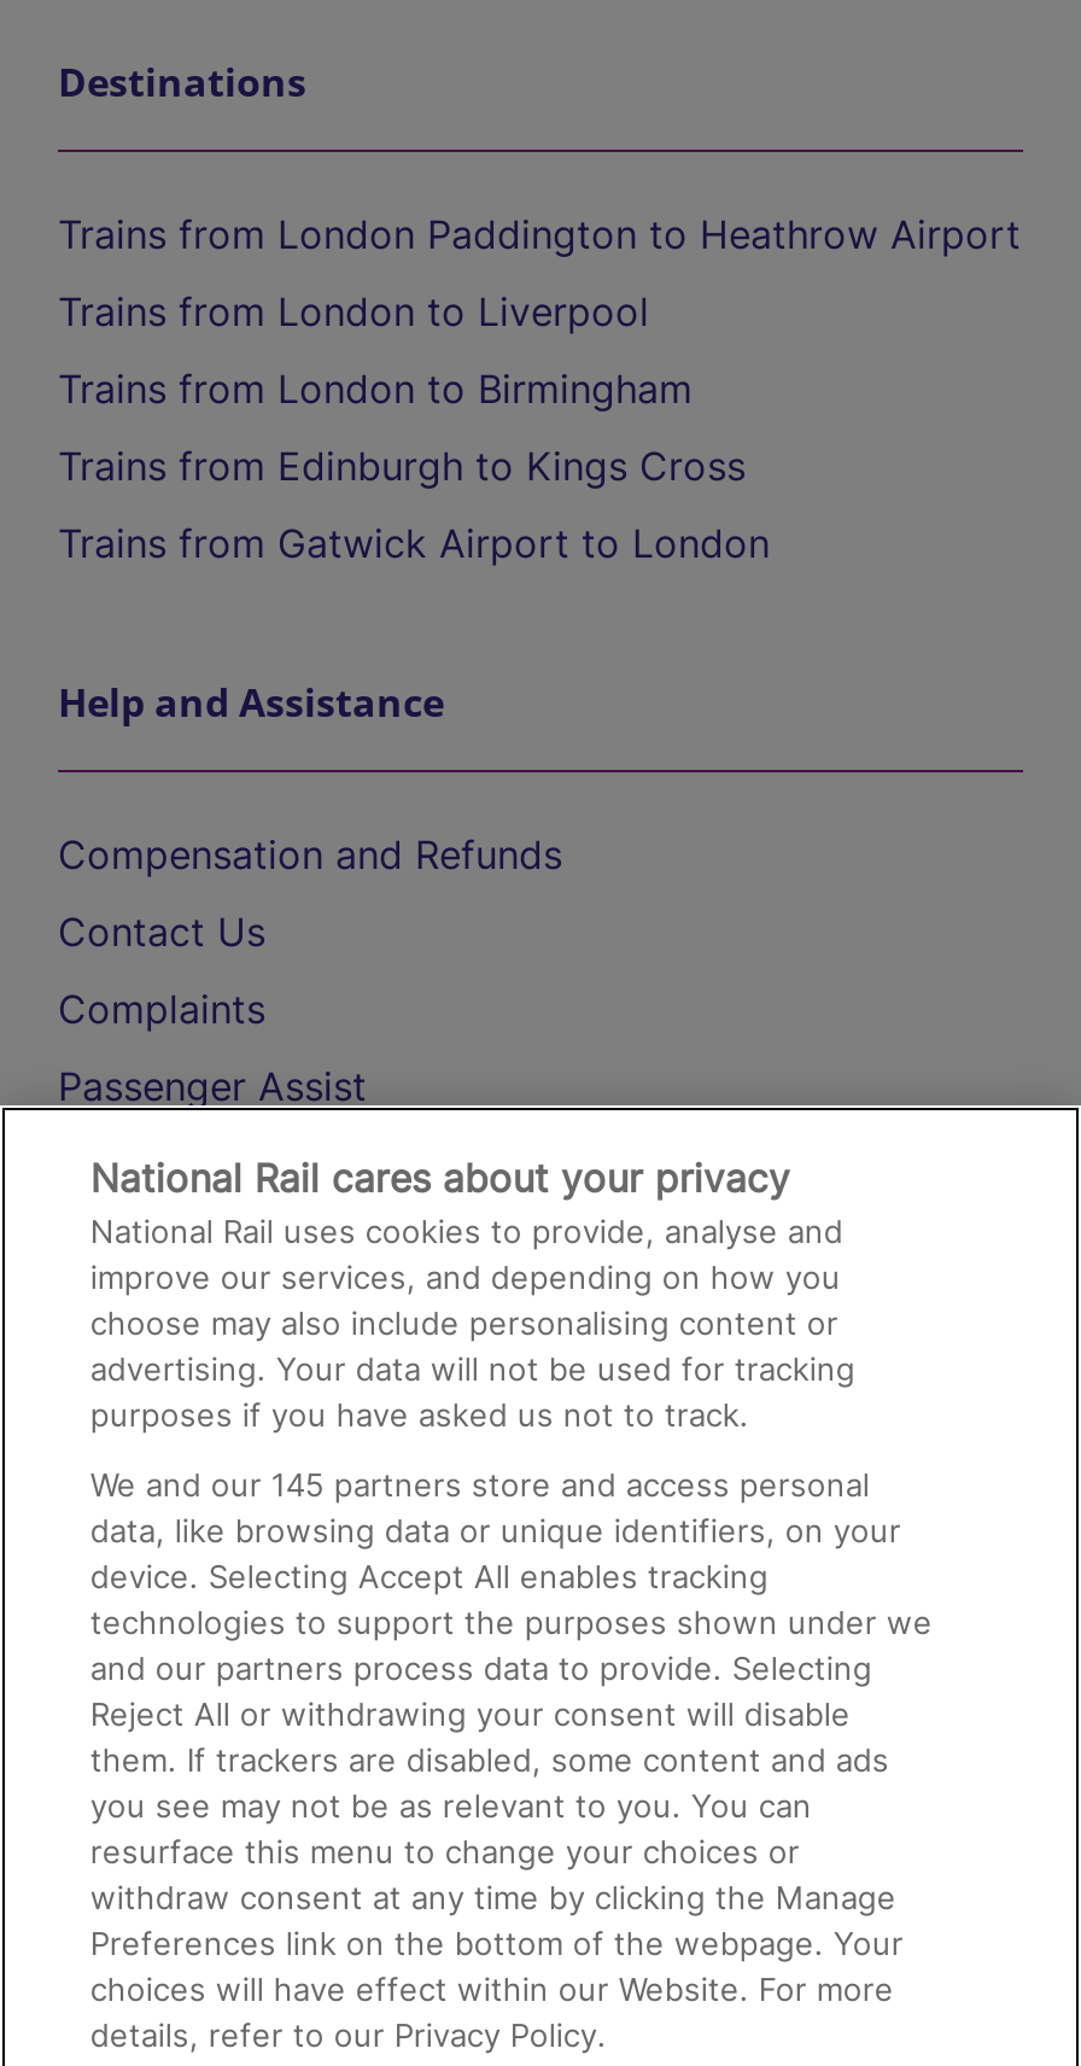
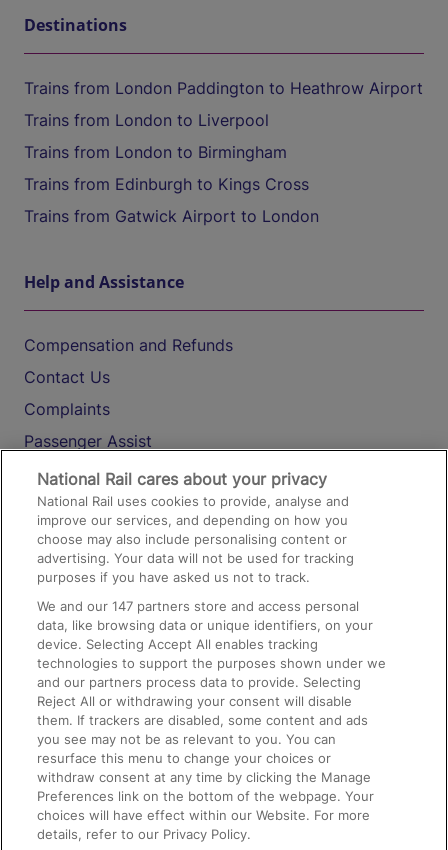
- We and our 145 partners store and access personal
+ We and our 147 partners store and access personal
